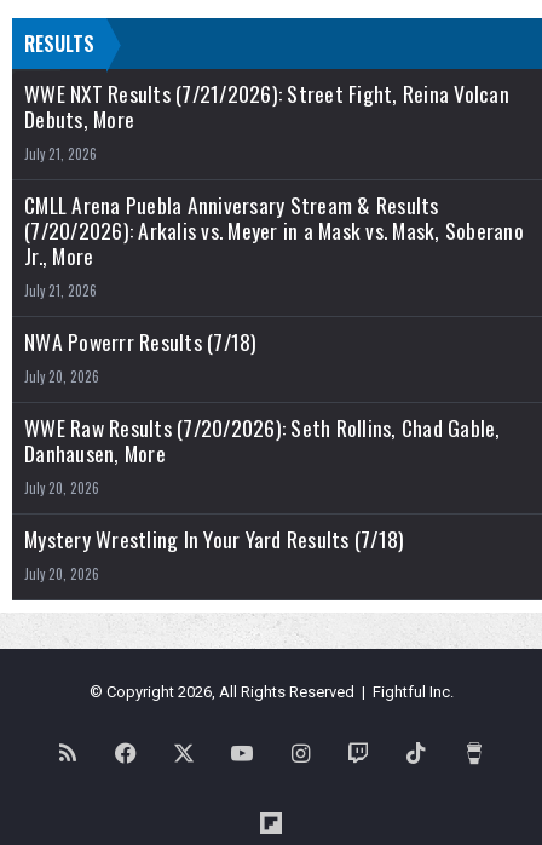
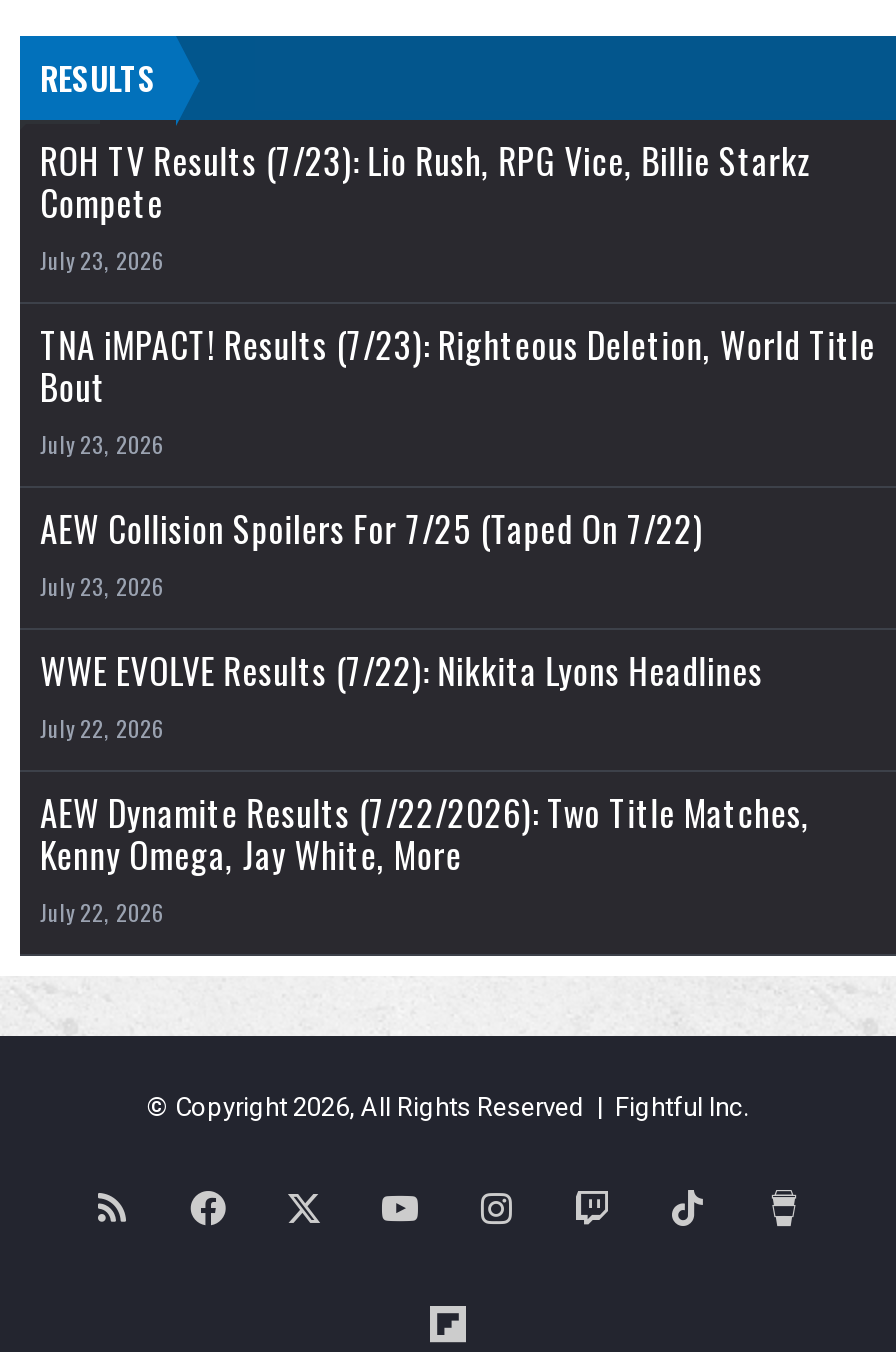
- WWE NXT Results (7/21/2026): Street Fight, Reina Volcan
- Debuts, More
- July 21, 2026
+ ROH TV Results (7/23): Lio Rush, RPG Vice, Billie Starkz
+ Compete
+ July 23, 2026

- CMLL Arena Puebla Anniversary Stream & Results
- (7/20/2026): Arkalis vs. Meyer in a Mask vs. Mask, Soberano
- Jr., More
- July 21, 2026
+ TNA iMPACT! Results (7/23): Righteous Deletion, World Title
+ Bout
+ July 23, 2026

- NWA Powerrr Results (7/18)
- July 20, 2026
+ AEW Collision Spoilers For 7/25 (Taped On 7/22)
+ July 23, 2026

- WWE Raw Results (7/20/2026): Seth Rollins, Chad Gable,
- Danhausen, More
- July 20, 2026
+ WWE EVOLVE Results (7/22): Nikkita Lyons Headlines
+ July 22, 2026

- Mystery Wrestling In Your Yard Results (7/18)
- July 20, 2026
+ AEW Dynamite Results (7/22/2026): Two Title Matches,
+ Kenny Omega, Jay White, More
+ July 22, 2026
